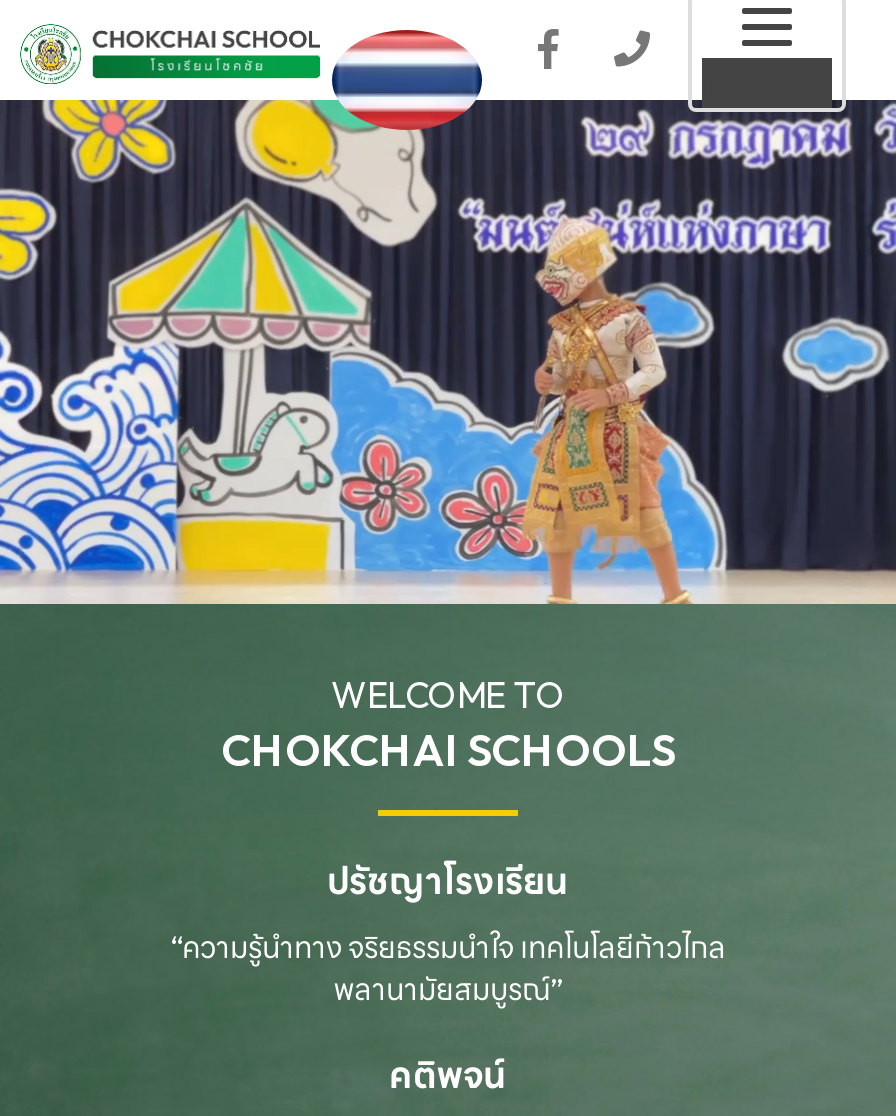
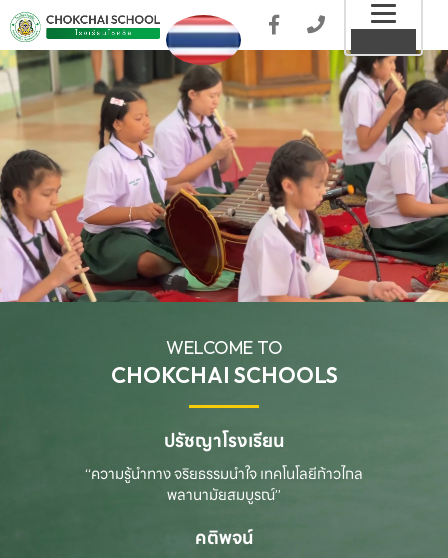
- [image]
+ [image]
